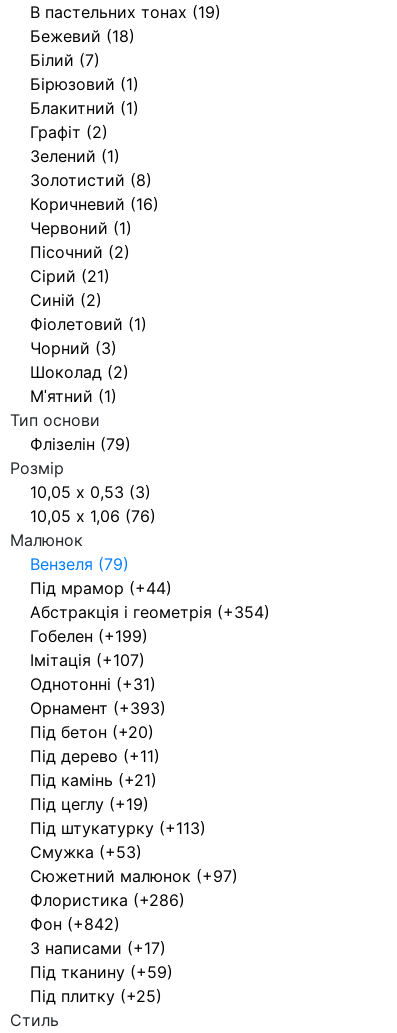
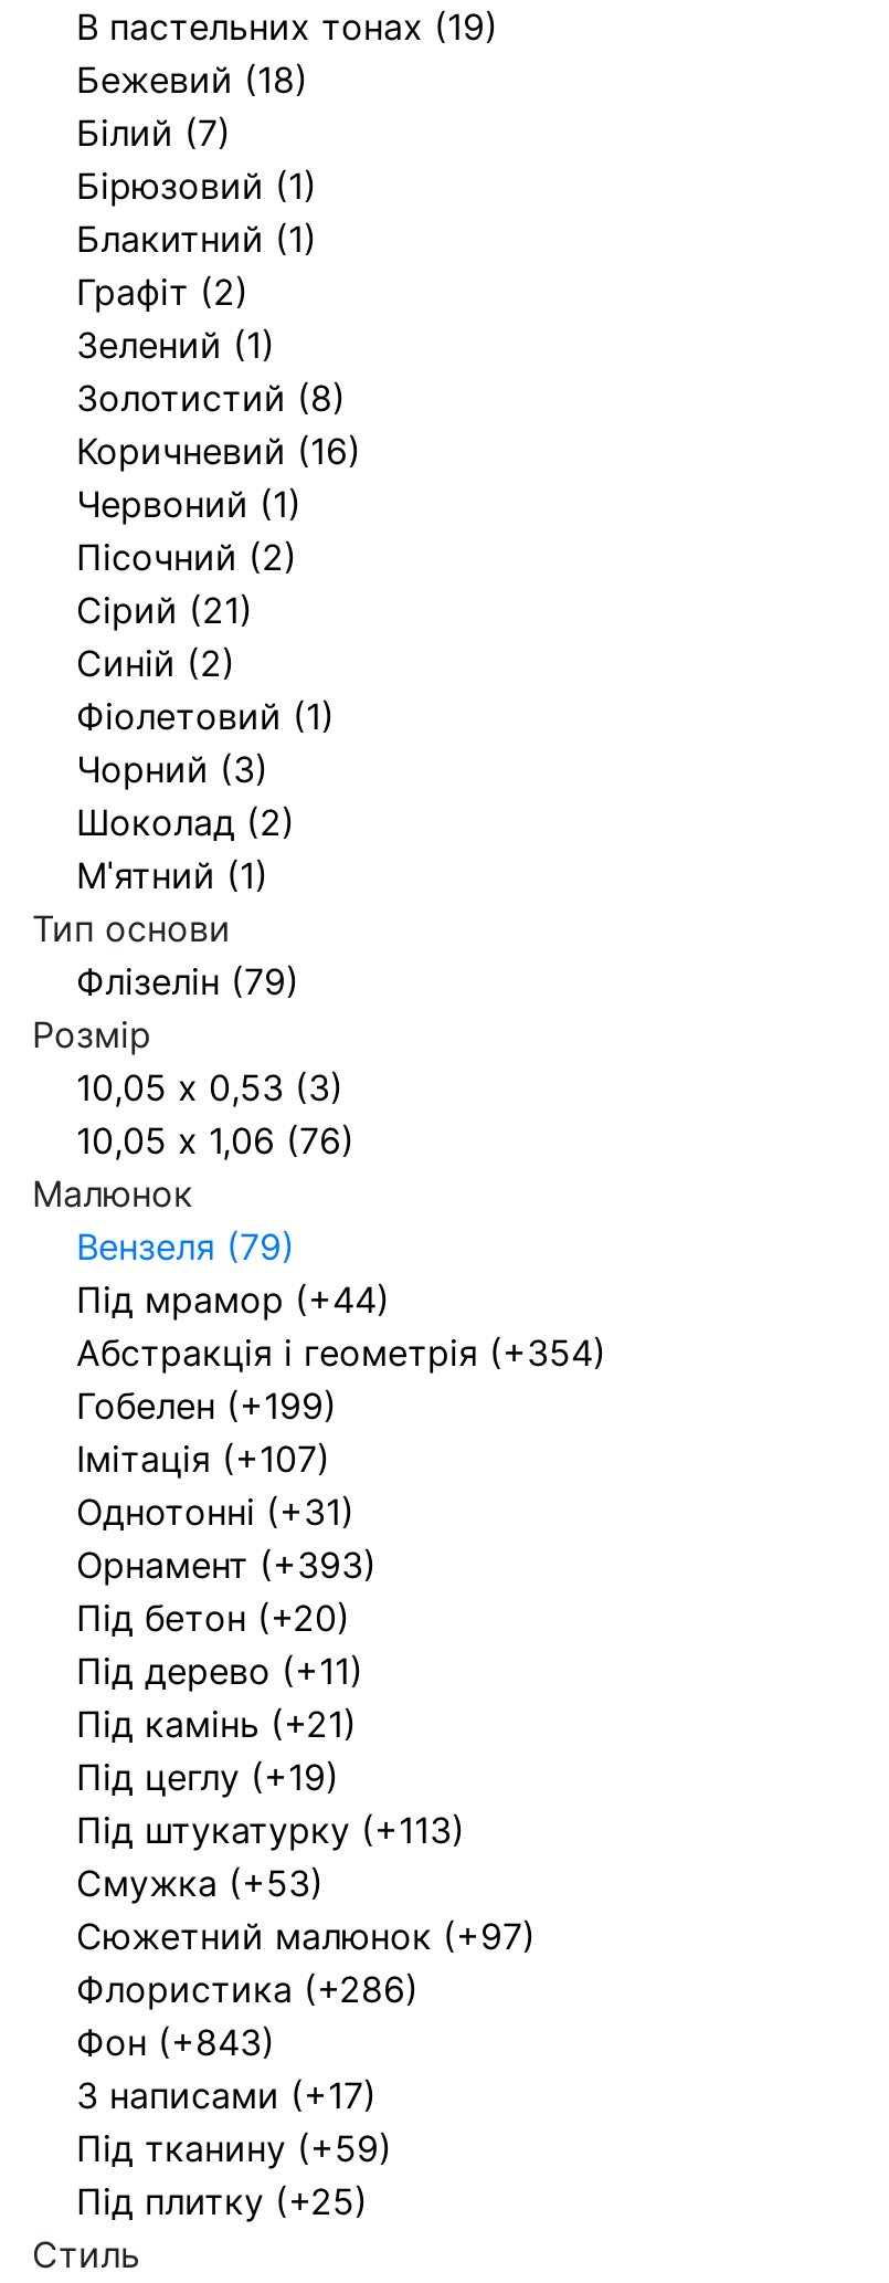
- Фон (+842)
+ Фон (+843)
